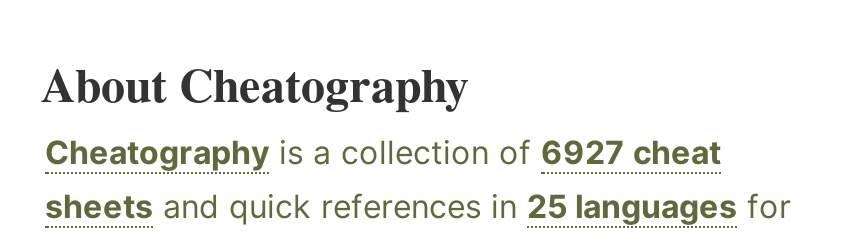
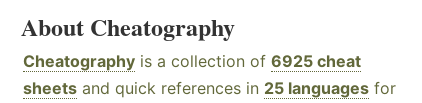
- Cheatography is a collection of 6927 cheat
+ Cheatography is a collection of 6925 cheat
